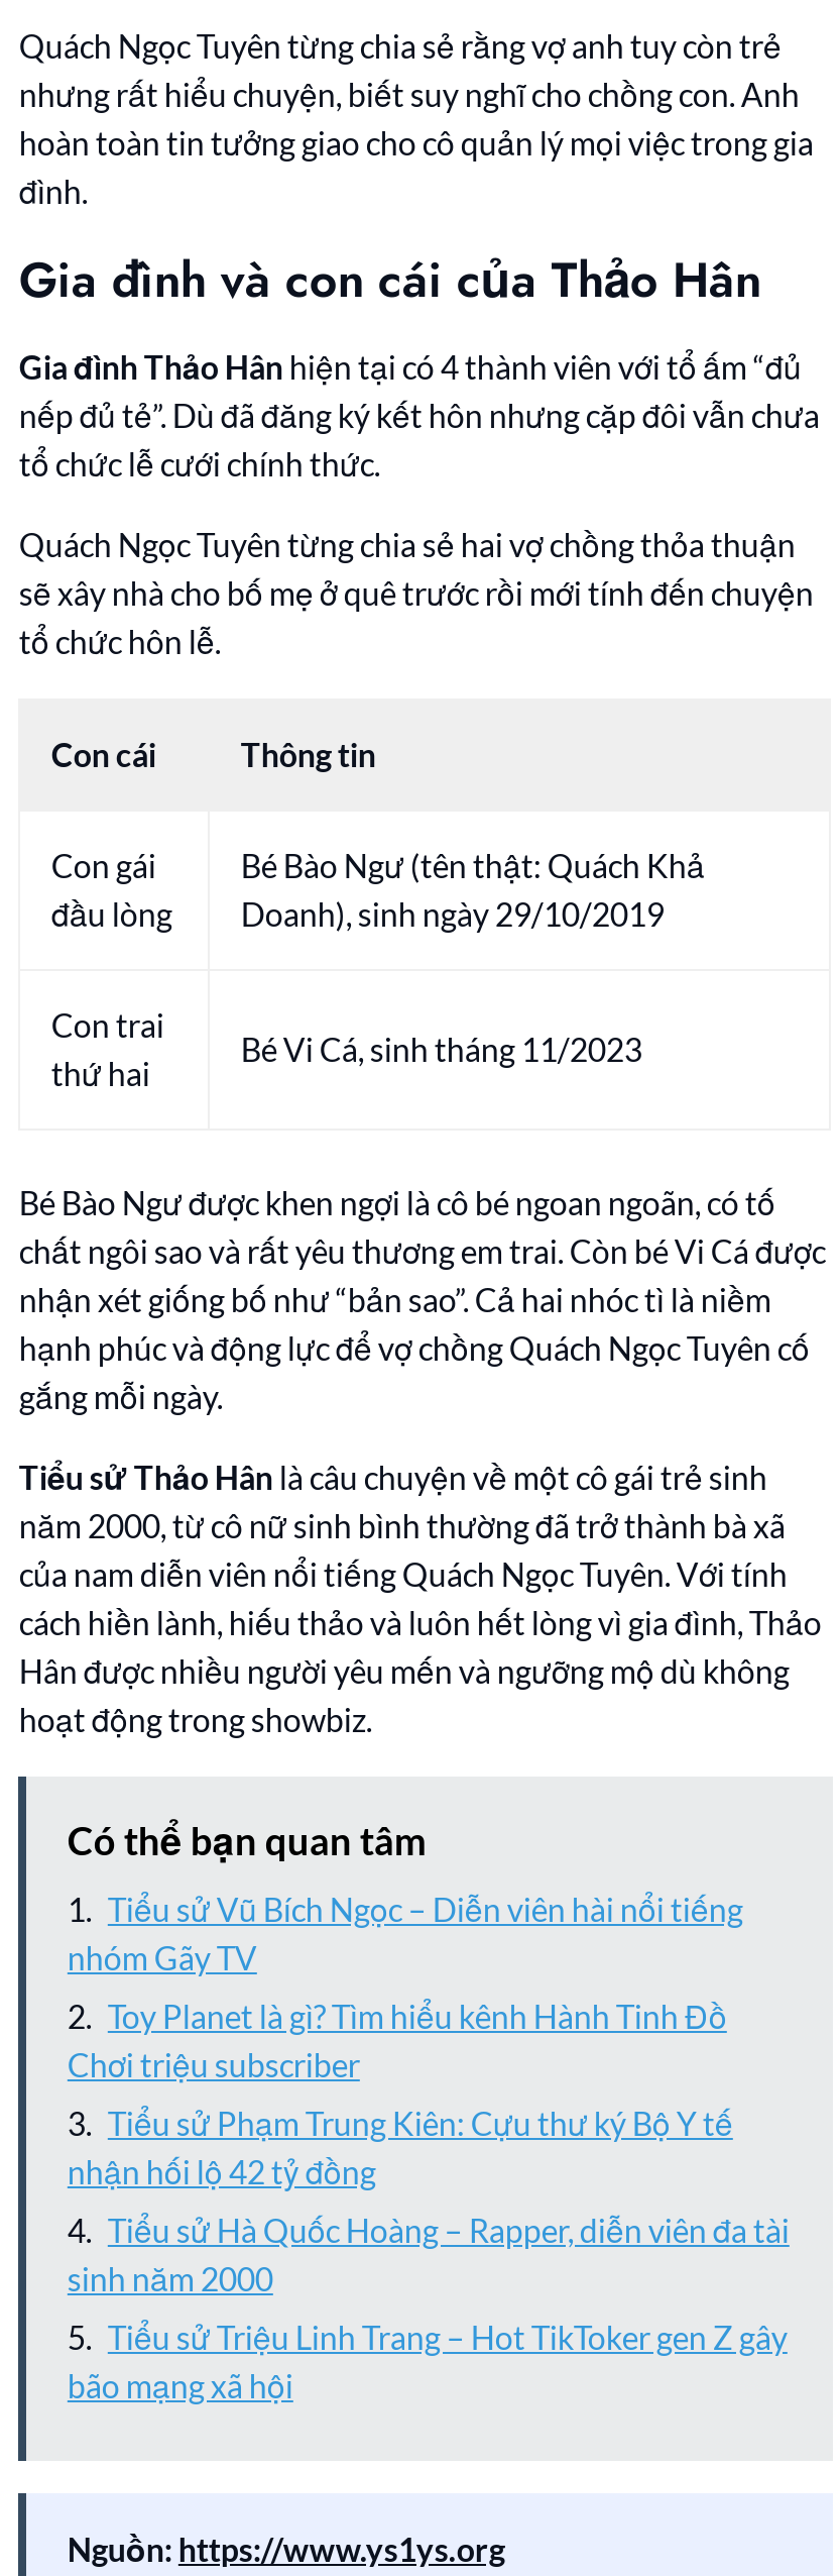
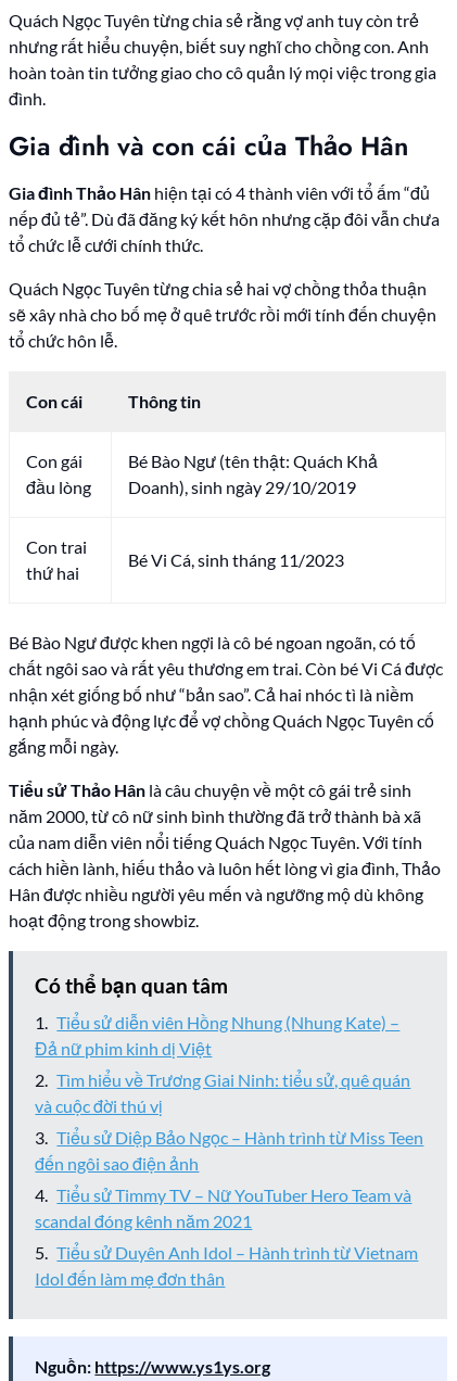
- Tiểu sử Vũ Bích Ngọc – Diễn viên hài nổi tiếng
- nhóm Gãy TV
+ Tiểu sử diễn viên Hồng Nhung (Nhung Kate) –
+ Đả nữ phim kinh dị Việt

- Toy Planet là gì? Tìm hiểu kênh Hành Tinh Đồ
- Chơi triệu subscriber
+ Tìm hiểu về Trương Giai Ninh: tiểu sử, quê quán
+ và cuộc đời thú vị

- Tiểu sử Phạm Trung Kiên: Cựu thư ký Bộ Y tế
- nhận hối lộ 42 tỷ đồng
+ Tiểu sử Diệp Bảo Ngọc – Hành trình từ Miss Teen
+ đến ngôi sao điện ảnh

- Tiểu sử Hà Quốc Hoàng – Rapper, diễn viên đa tài
- sinh năm 2000
+ Tiểu sử Timmy TV – Nữ YouTuber Hero Team và
+ scandal đóng kênh năm 2021

- Tiểu sử Triệu Linh Trang – Hot TikToker gen Z gây
- bão mạng xã hội
+ Tiểu sử Duyên Anh Idol – Hành trình từ Vietnam
+ Idol đến làm mẹ đơn thân
